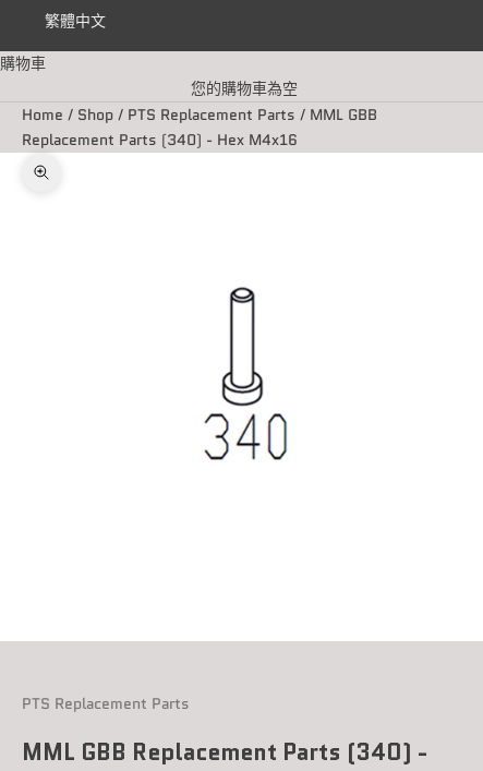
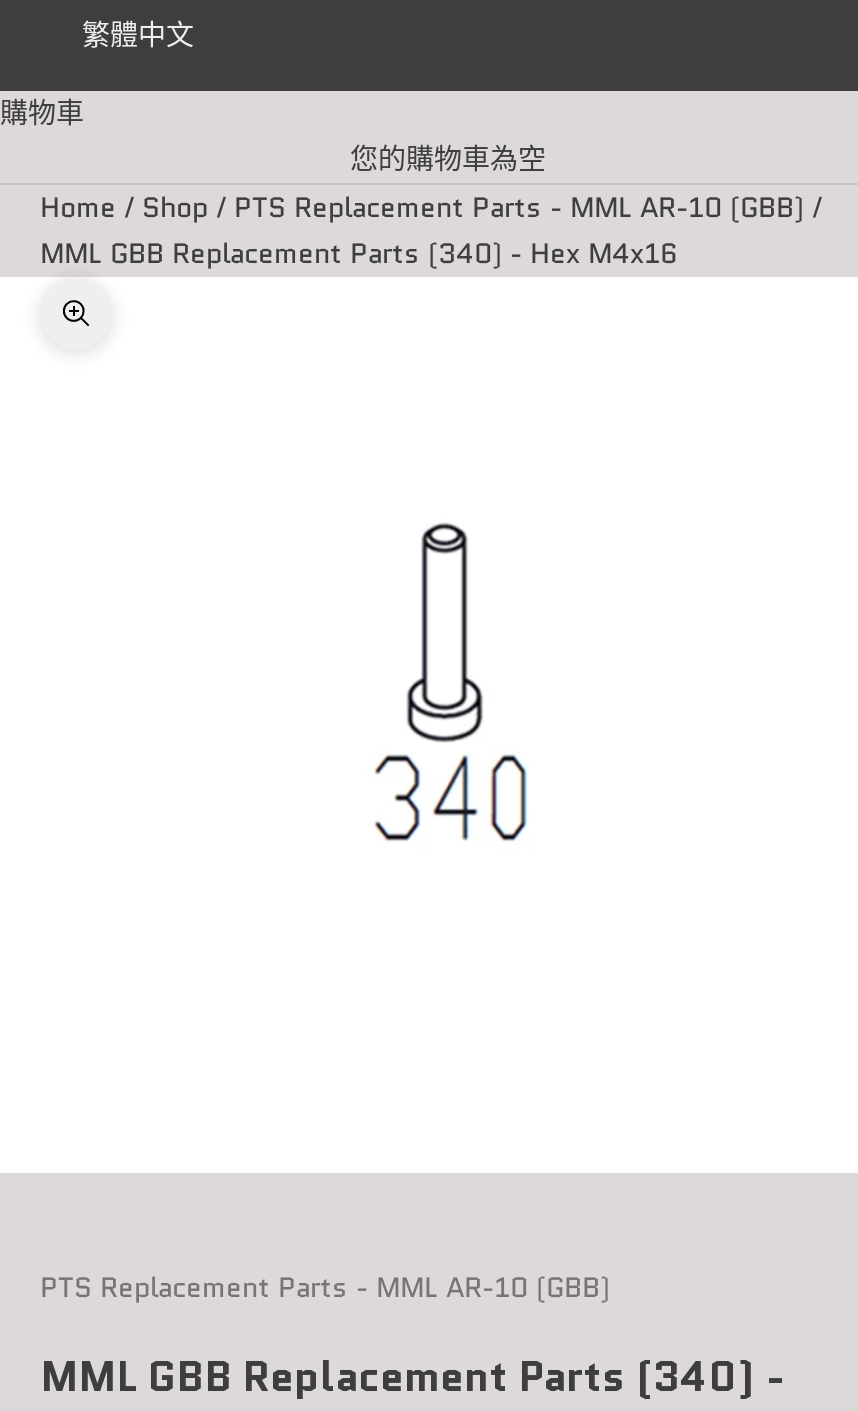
- Home / Shop / PTS Replacement Parts / MML GBB
- Replacement Parts (340) - Hex M4x16
+ Home / Shop / PTS Replacement Parts - MML AR-10 (GBB) /
+ MML GBB Replacement Parts (340) - Hex M4x16

- PTS Replacement Parts
+ PTS Replacement Parts - MML AR-10 (GBB)
